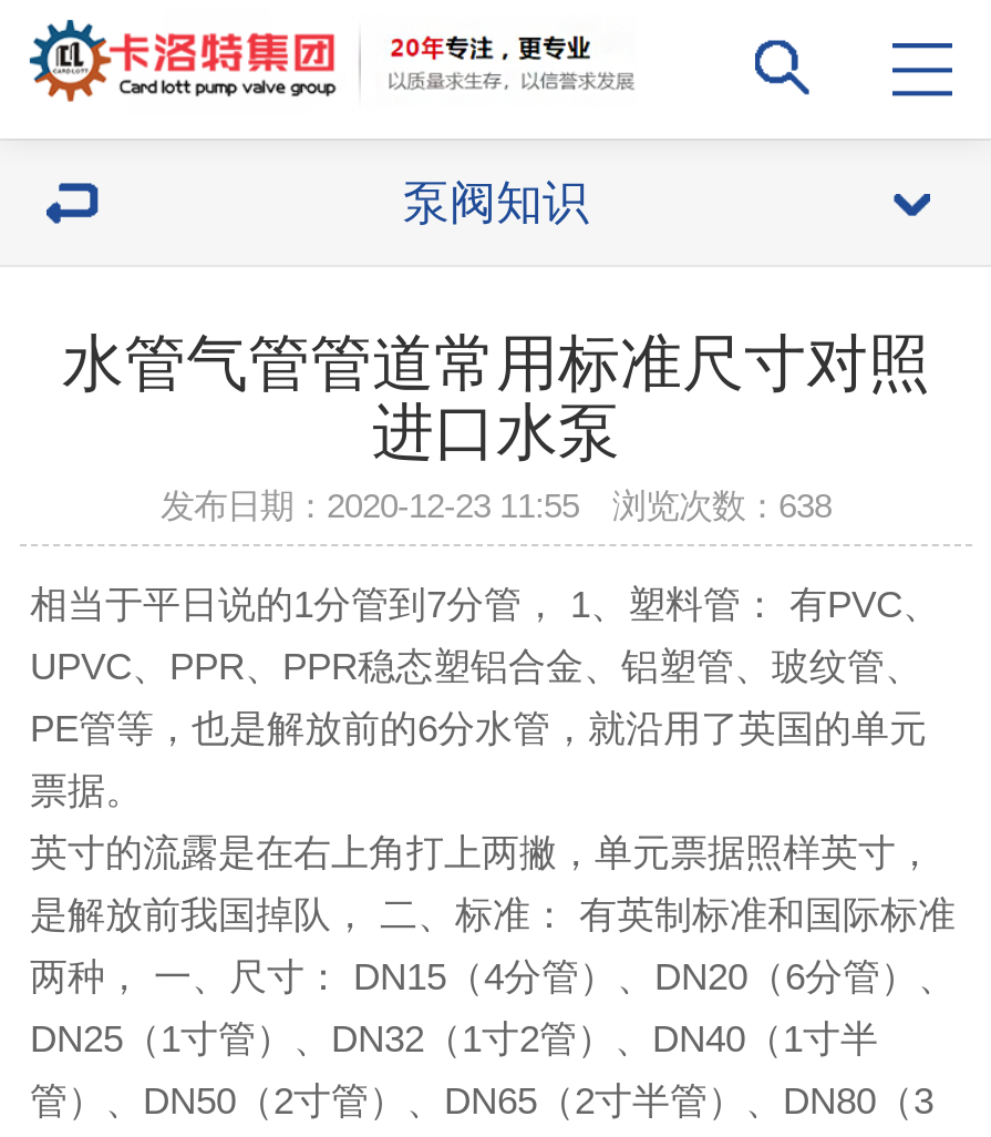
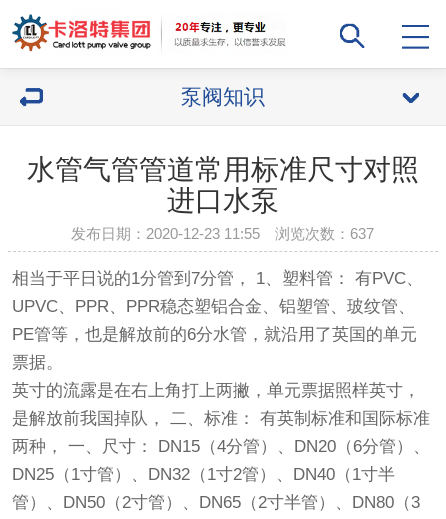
- 发布日期：2020-12-23 11:55 浏览次数：638
+ 发布日期：2020-12-23 11:55 浏览次数：637
